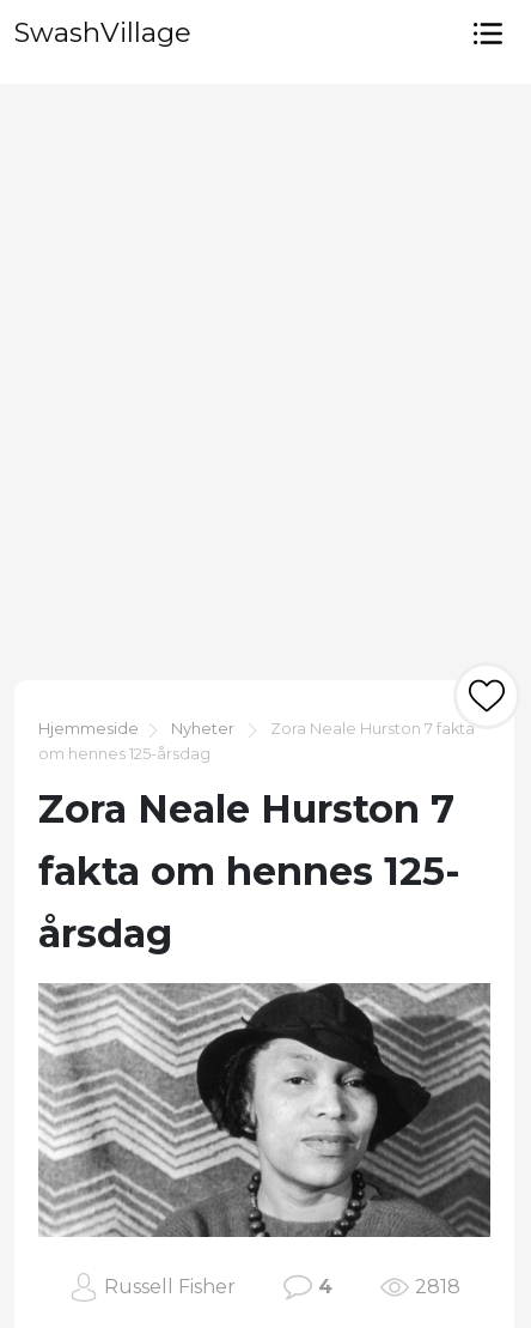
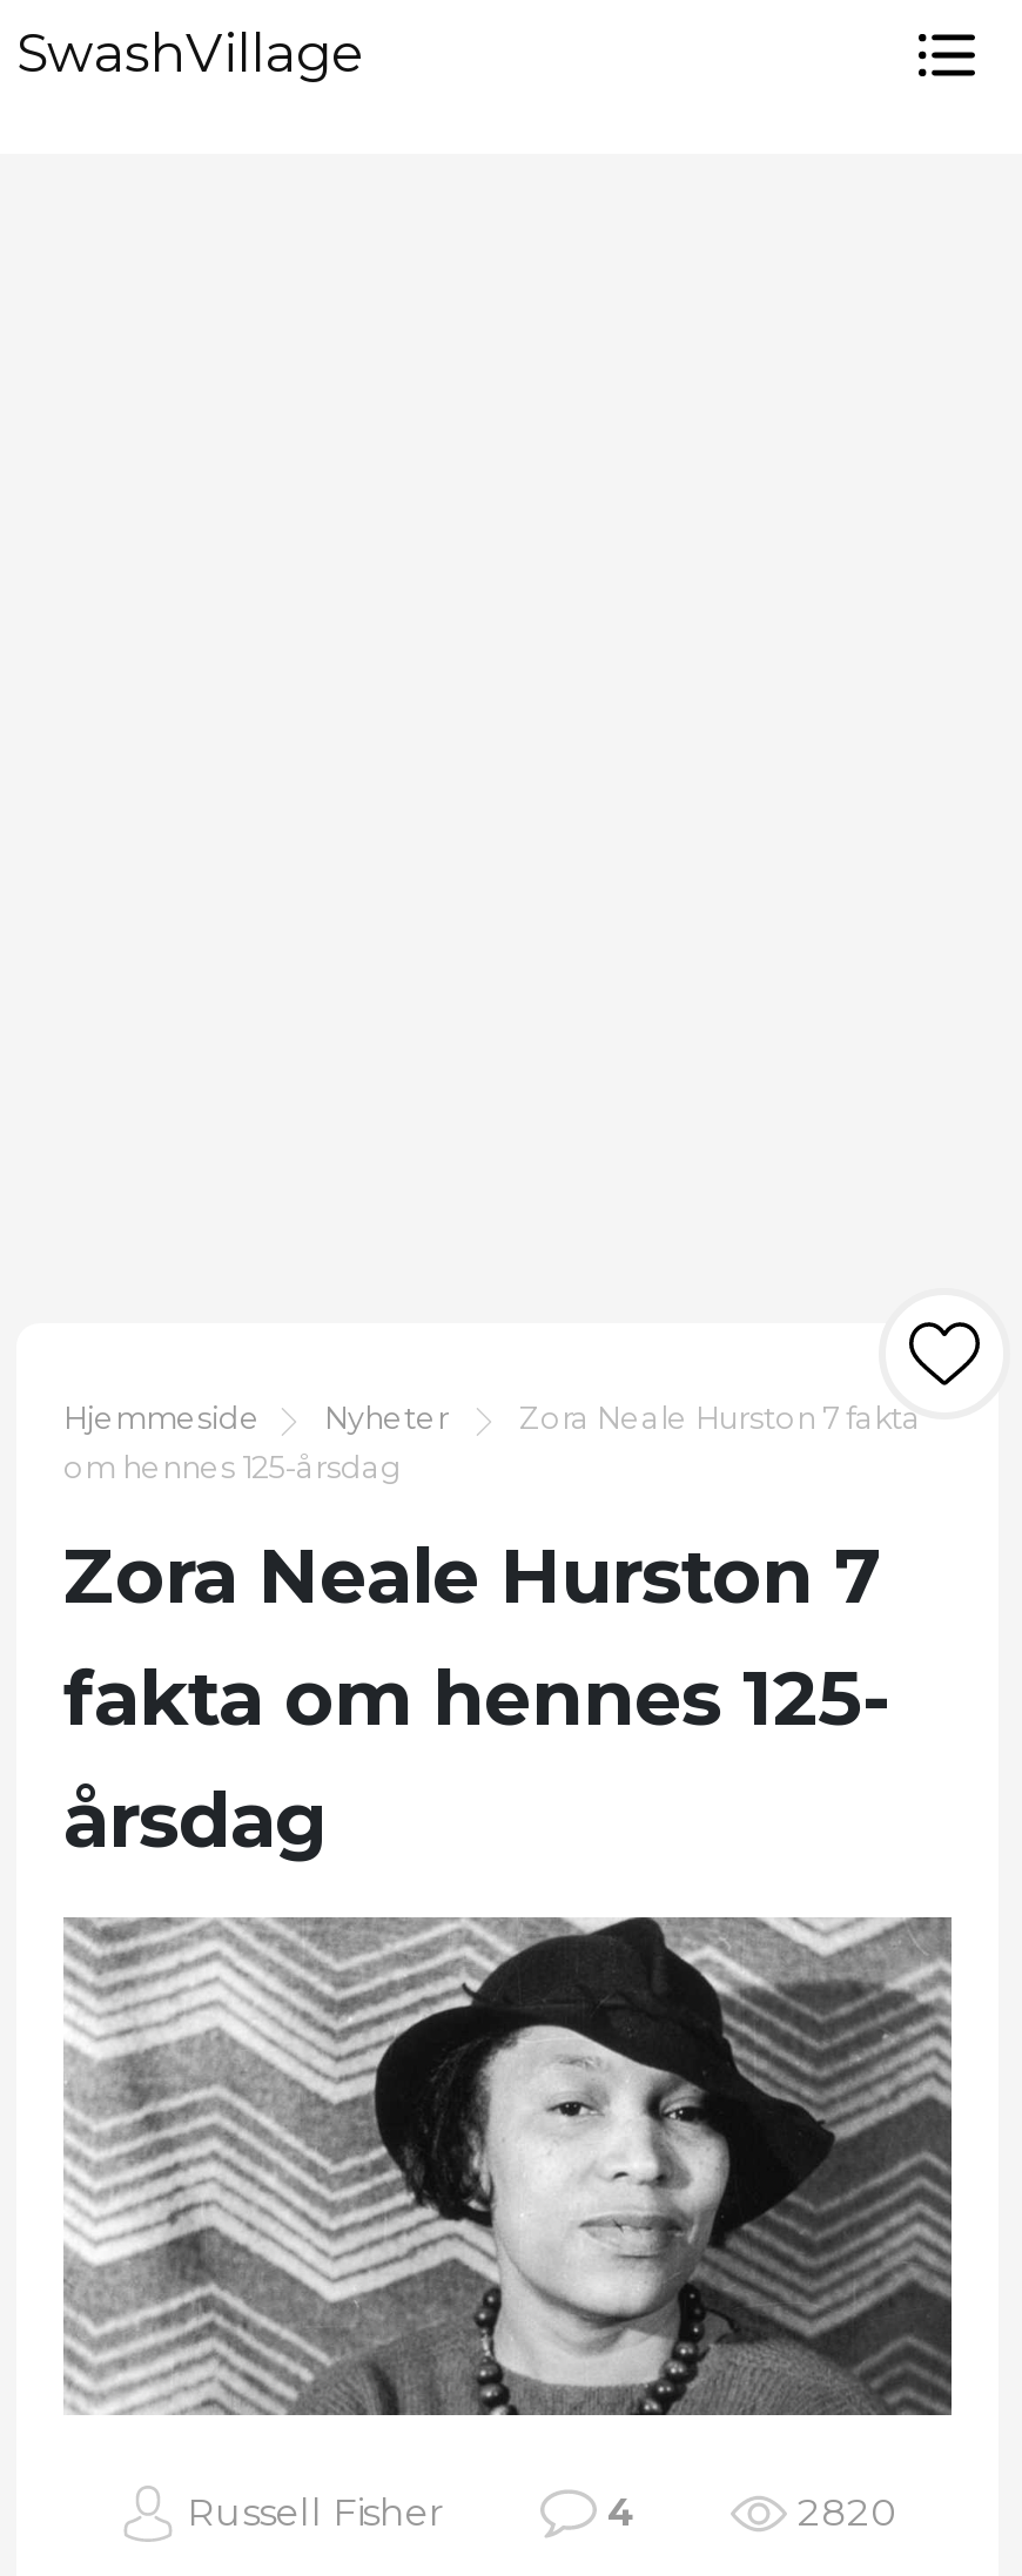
- 2818
+ 2820
